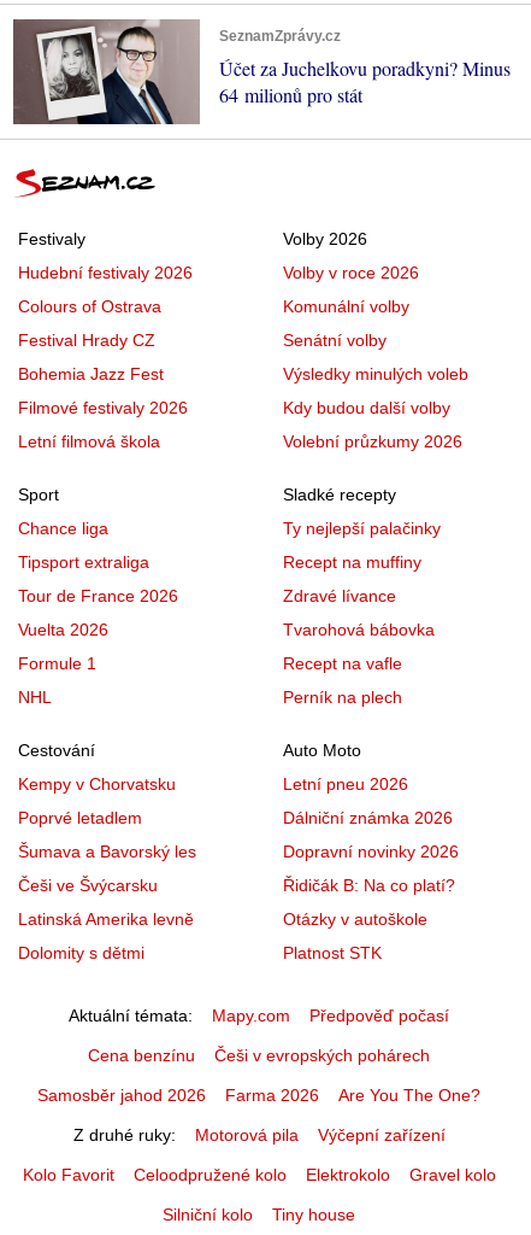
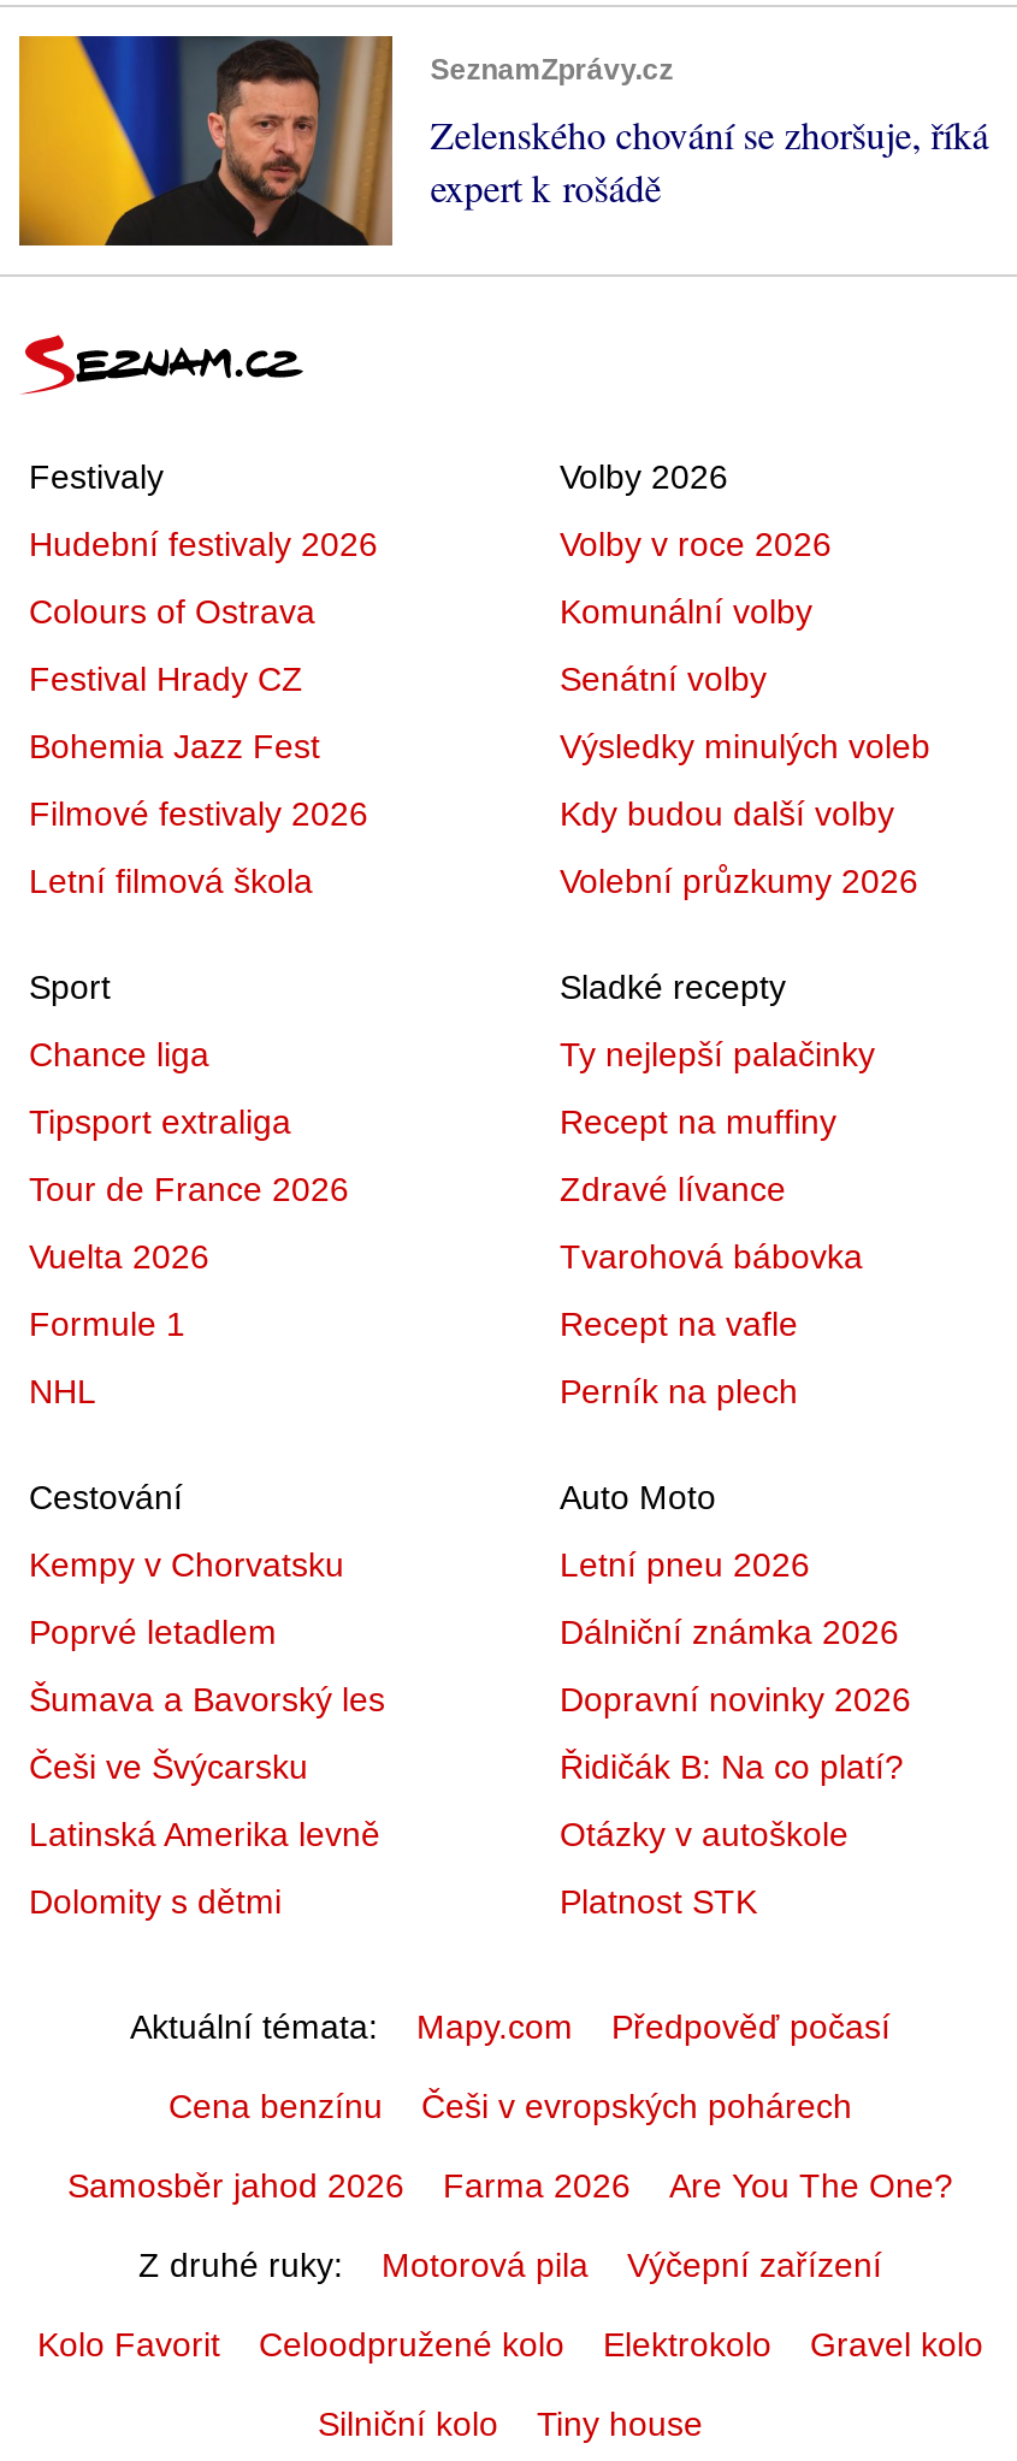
- [image]
- Účet za Juchelkovu poradkyni? Minus
- 64 milionů pro stát
+ [image]
+ Zelenského chování se zhoršuje, říká
+ expert k rošádě
